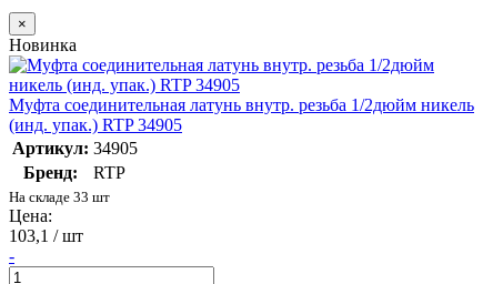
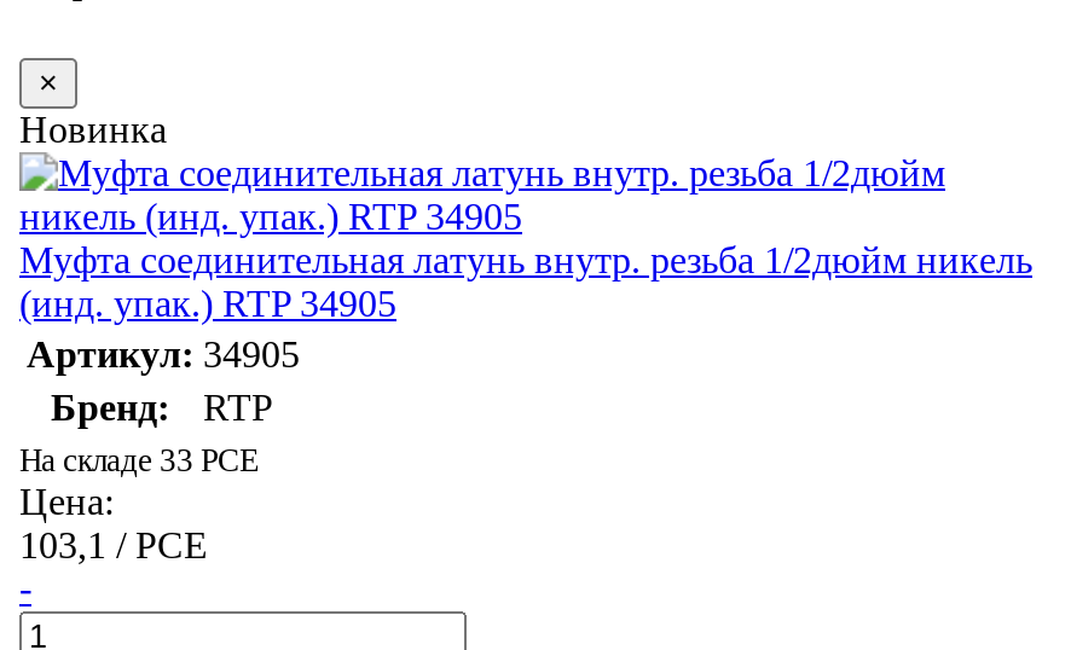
- На складе 33 шт
+ На складе 33 PCE

- 103,1 / шт
+ 103,1 / PCE
